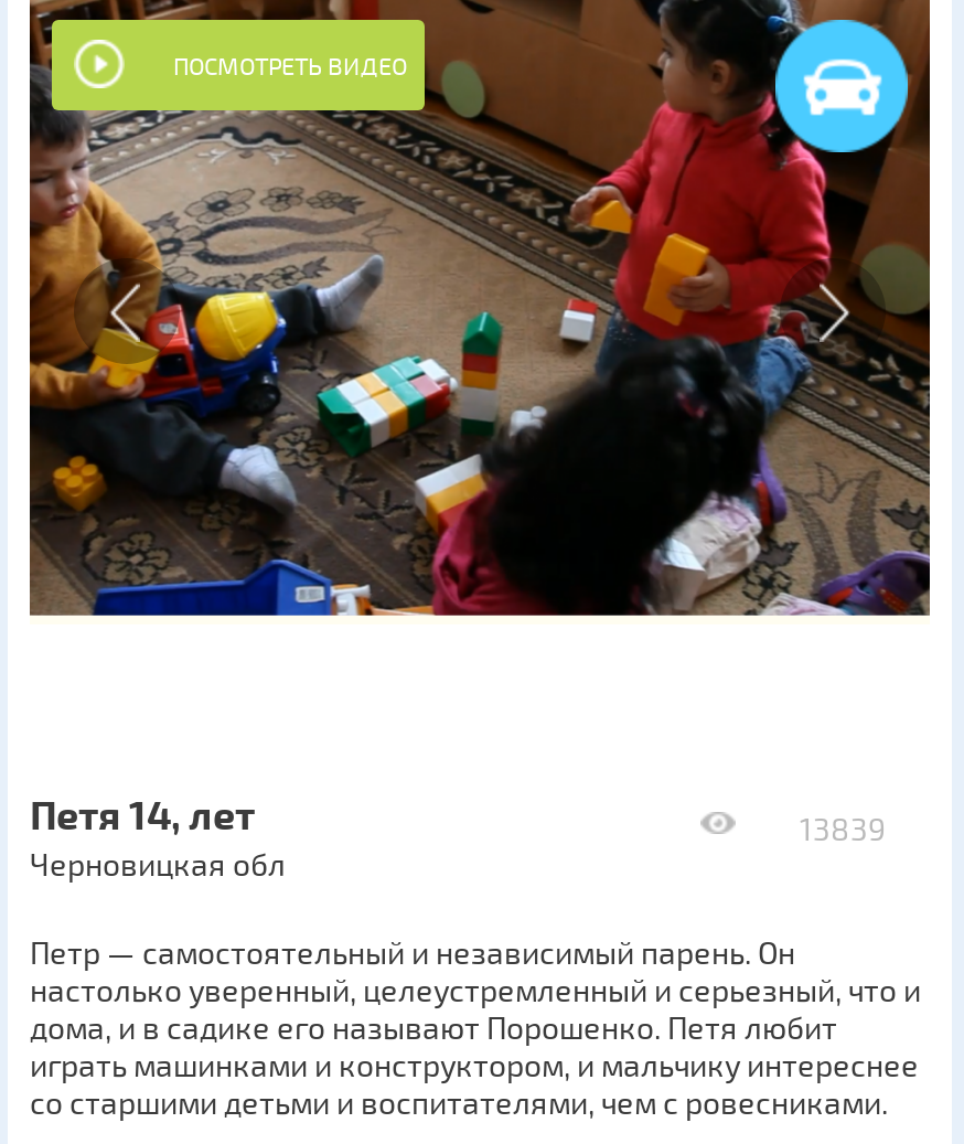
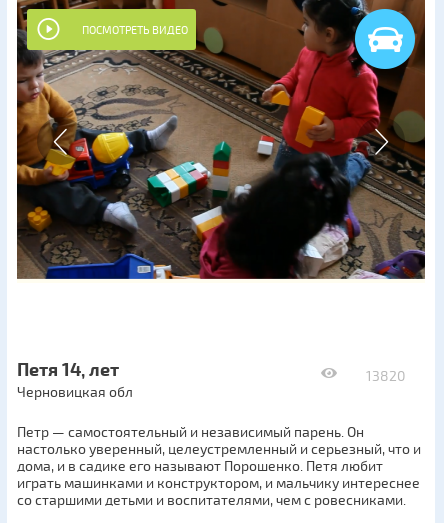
- 13839
+ 13820
